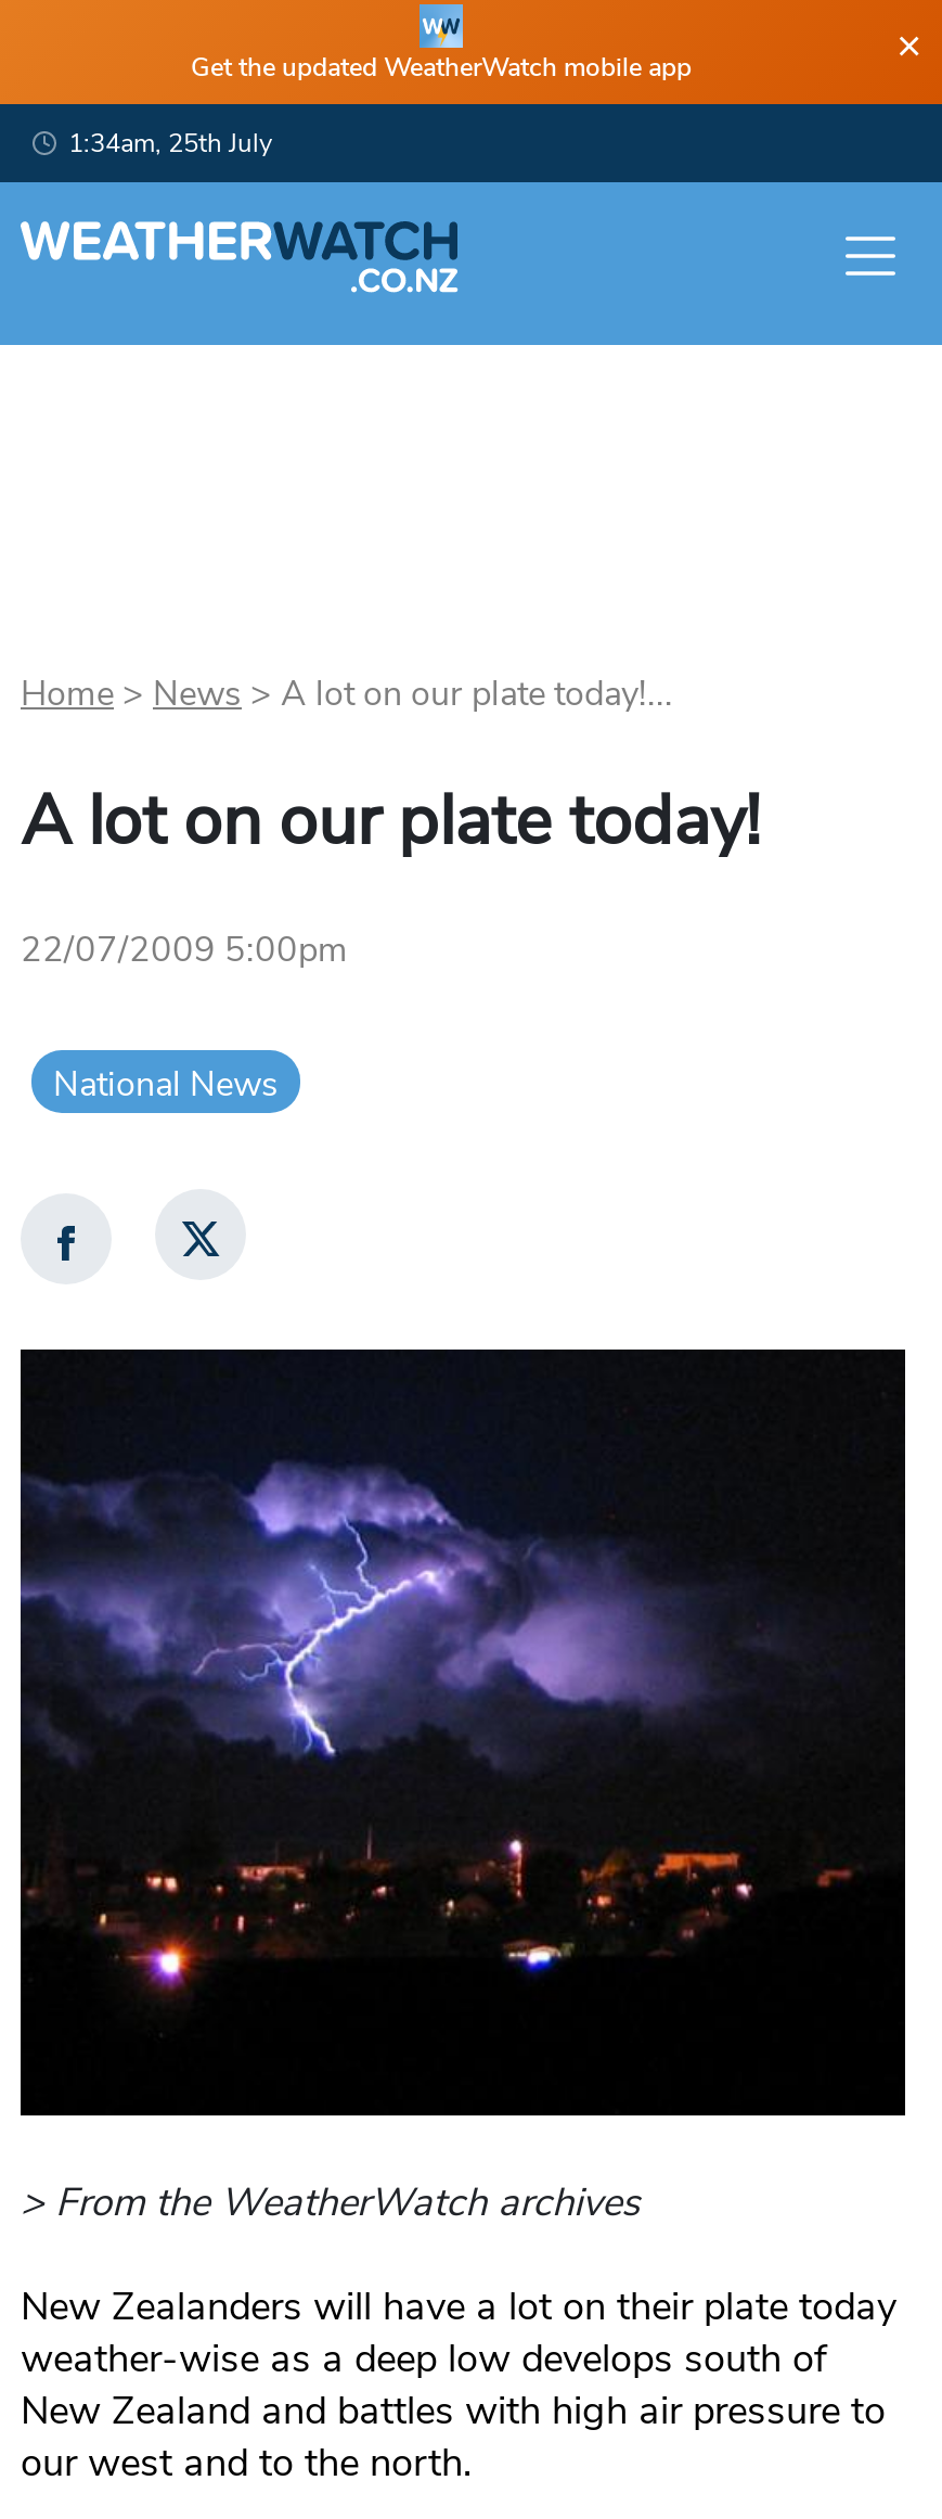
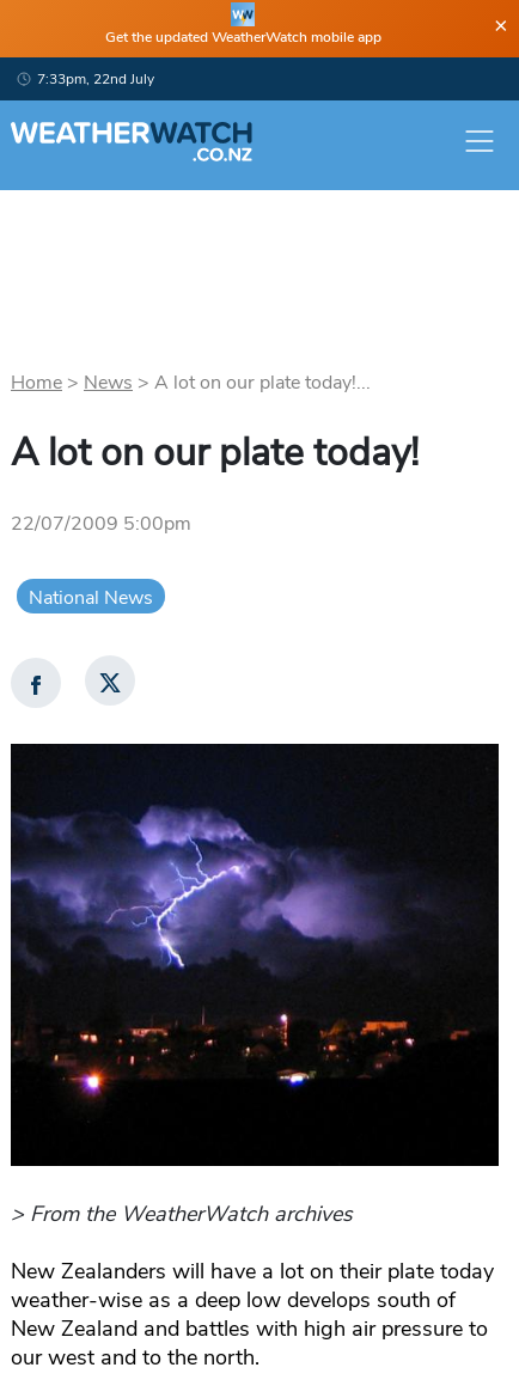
- 1:34am, 25th July
+ 7:33pm, 22nd July
